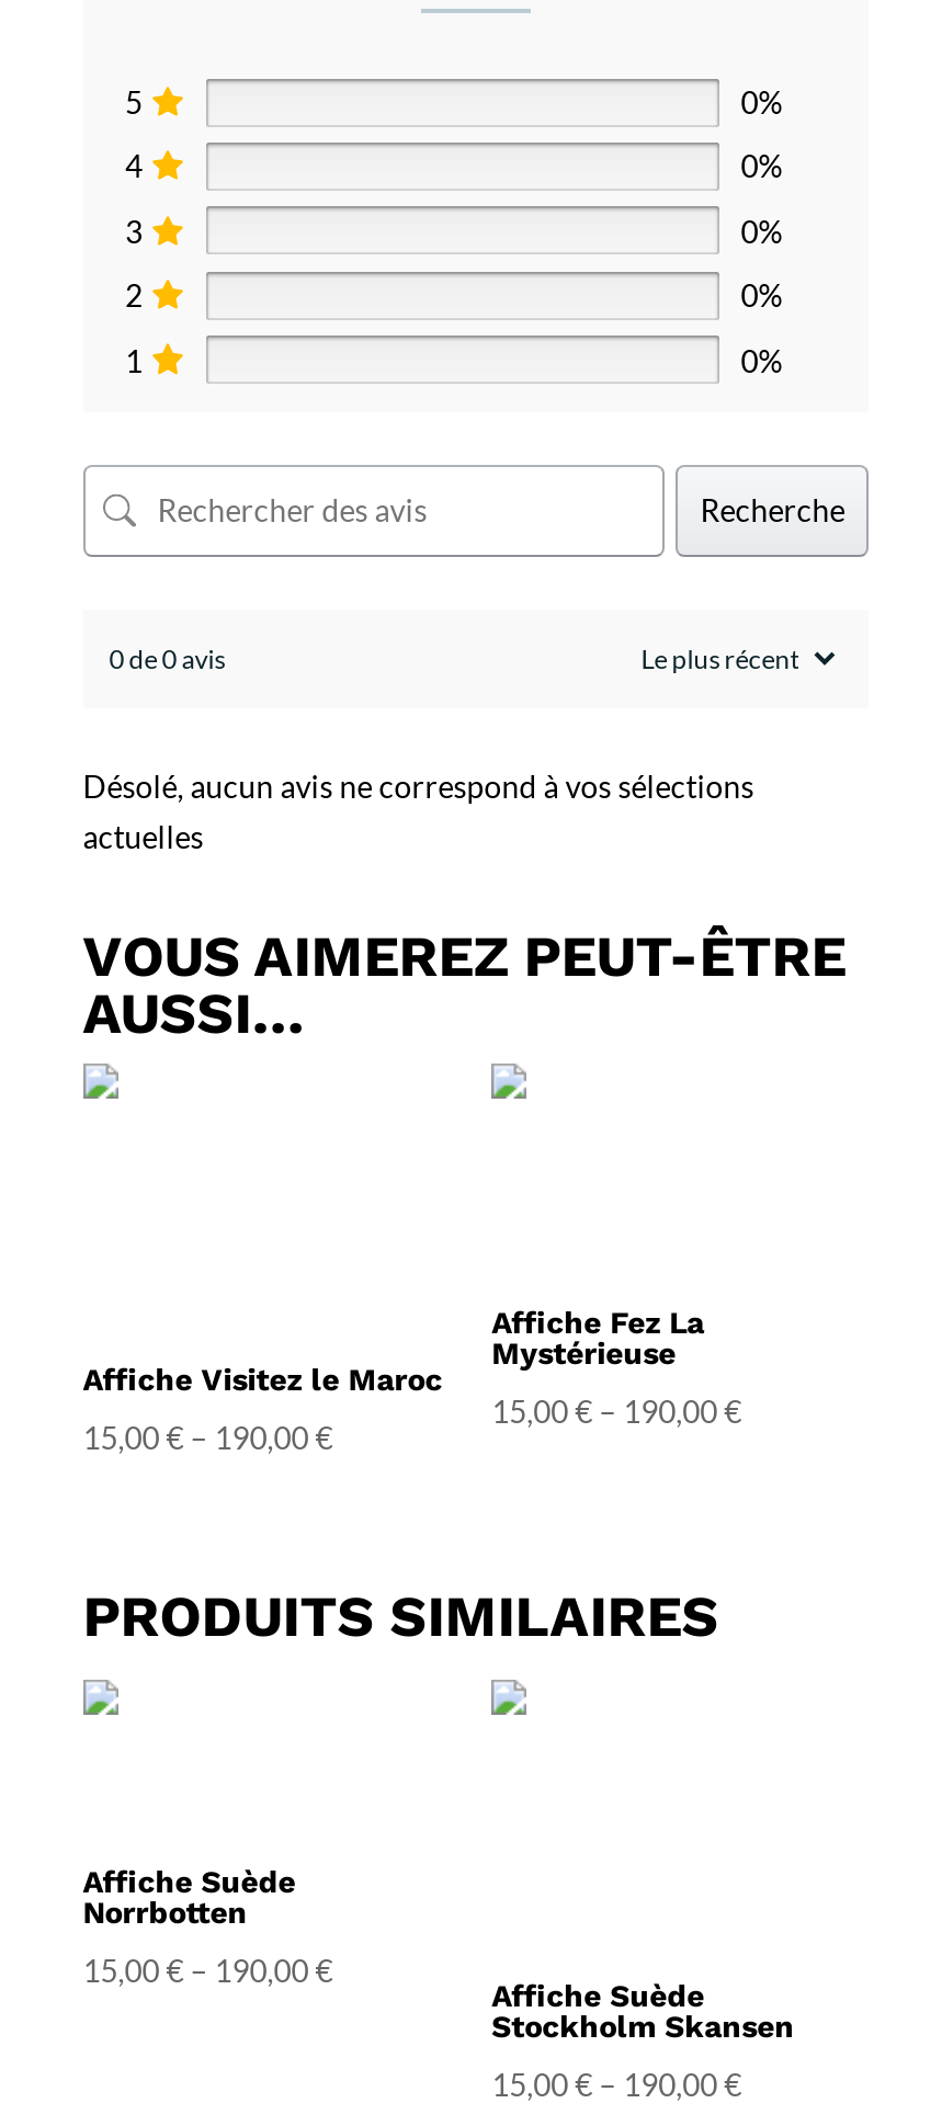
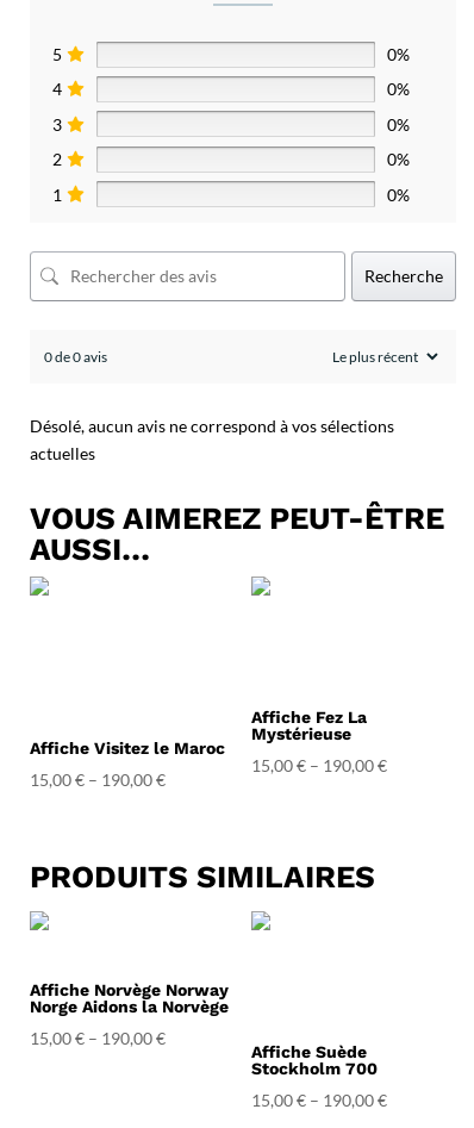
- Affiche Suède
- Norrbotten
+ Affiche Norvège Norway
+ Norge Aidons la Norvège

- Stockholm Skansen
+ Stockholm 700
